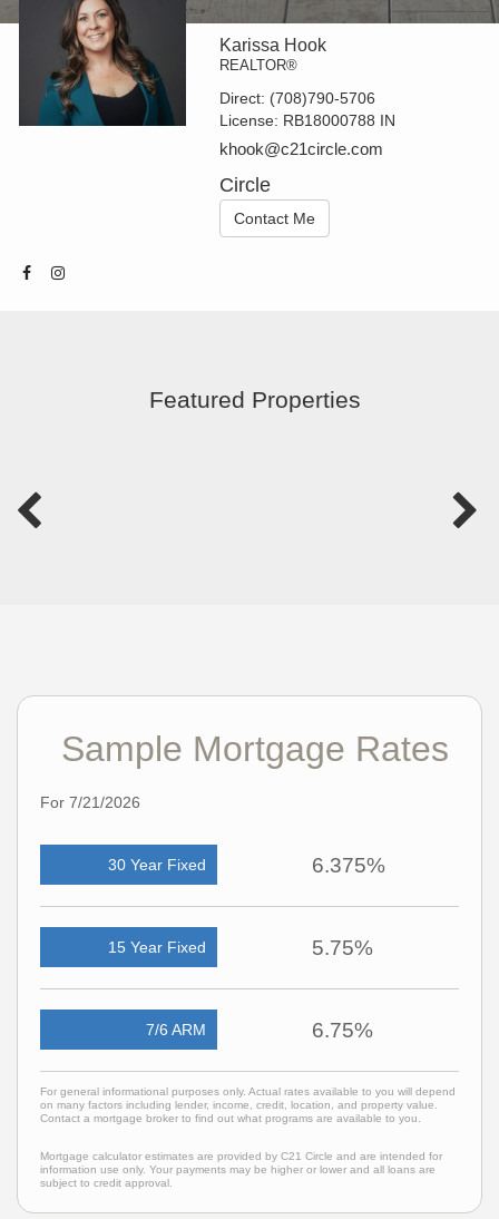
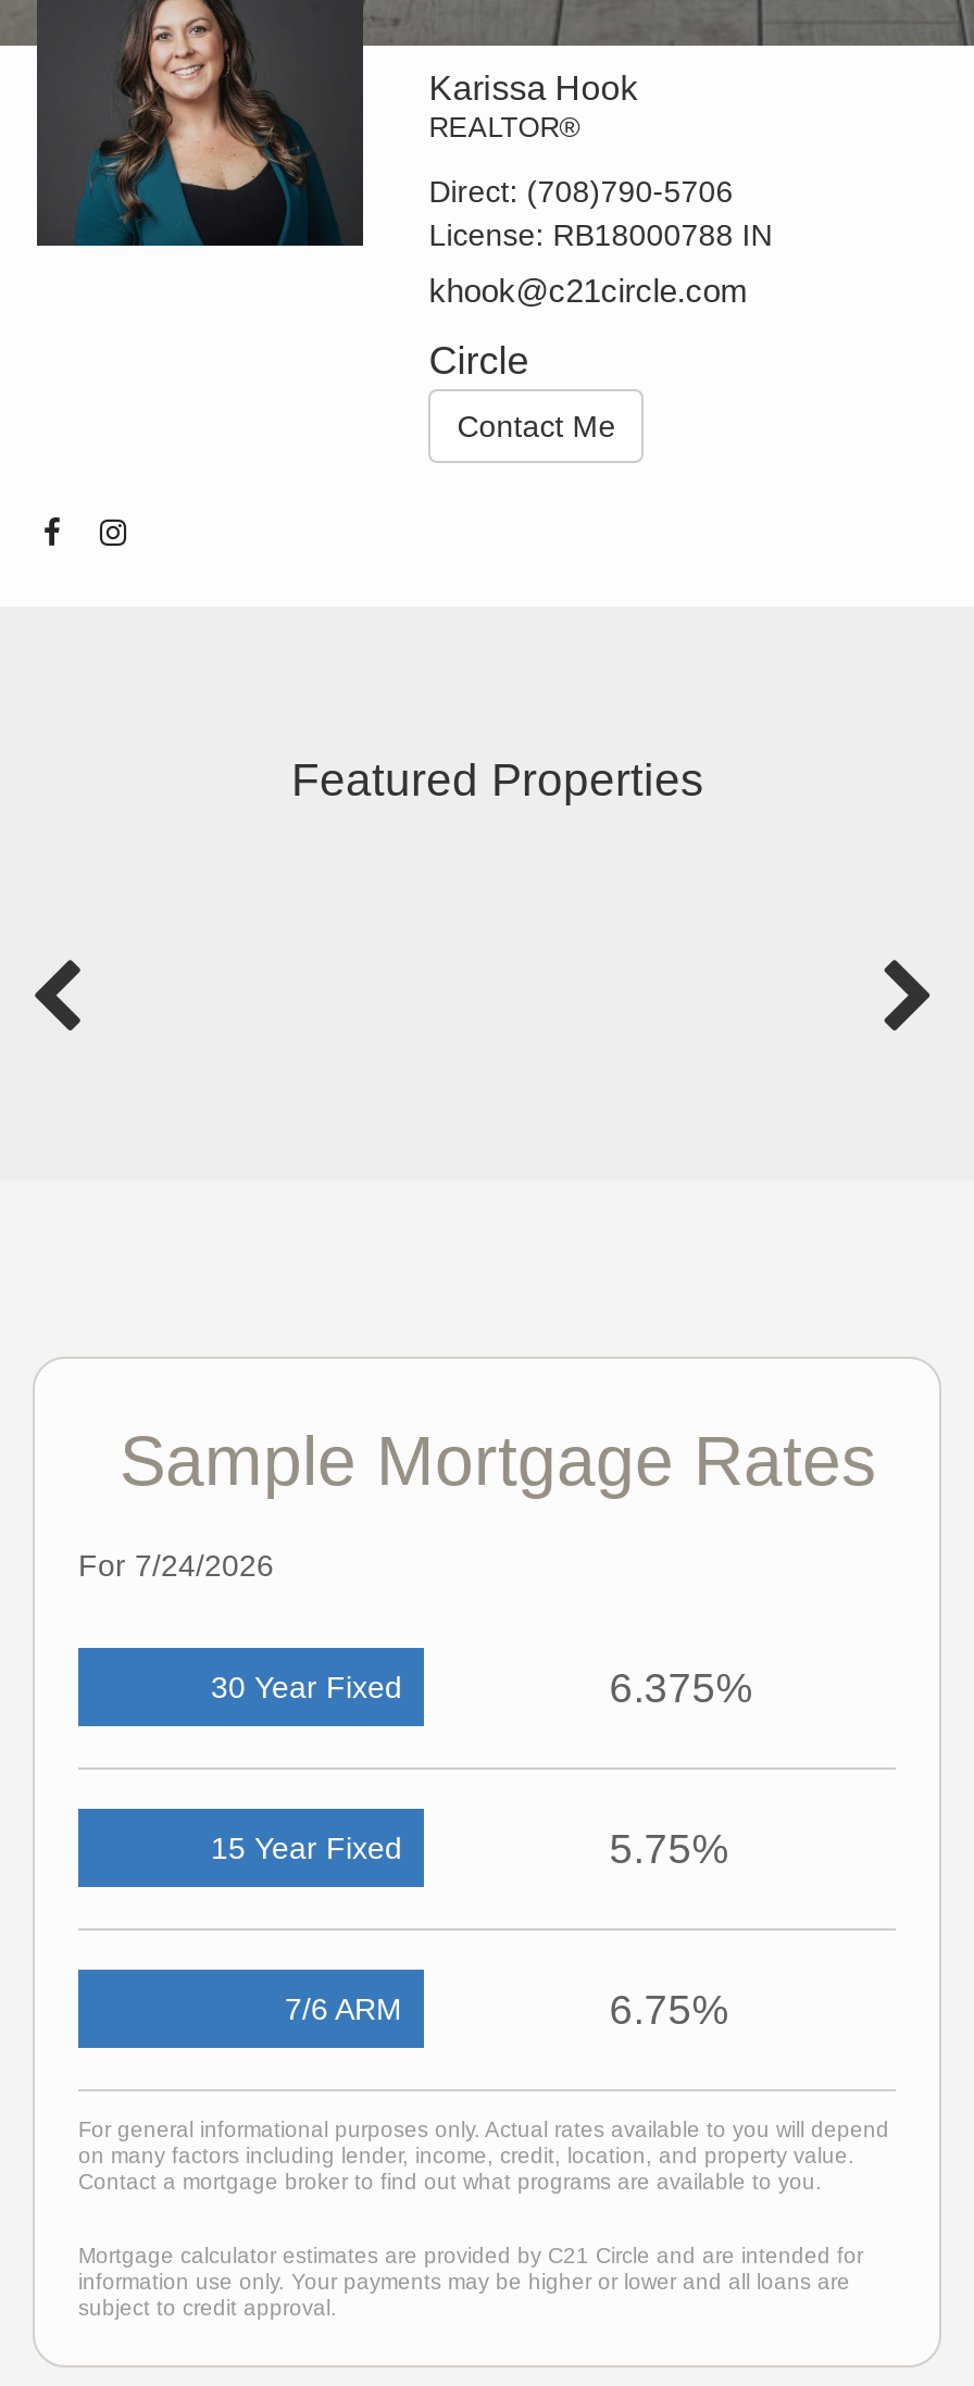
- For 7/21/2026
+ For 7/24/2026
